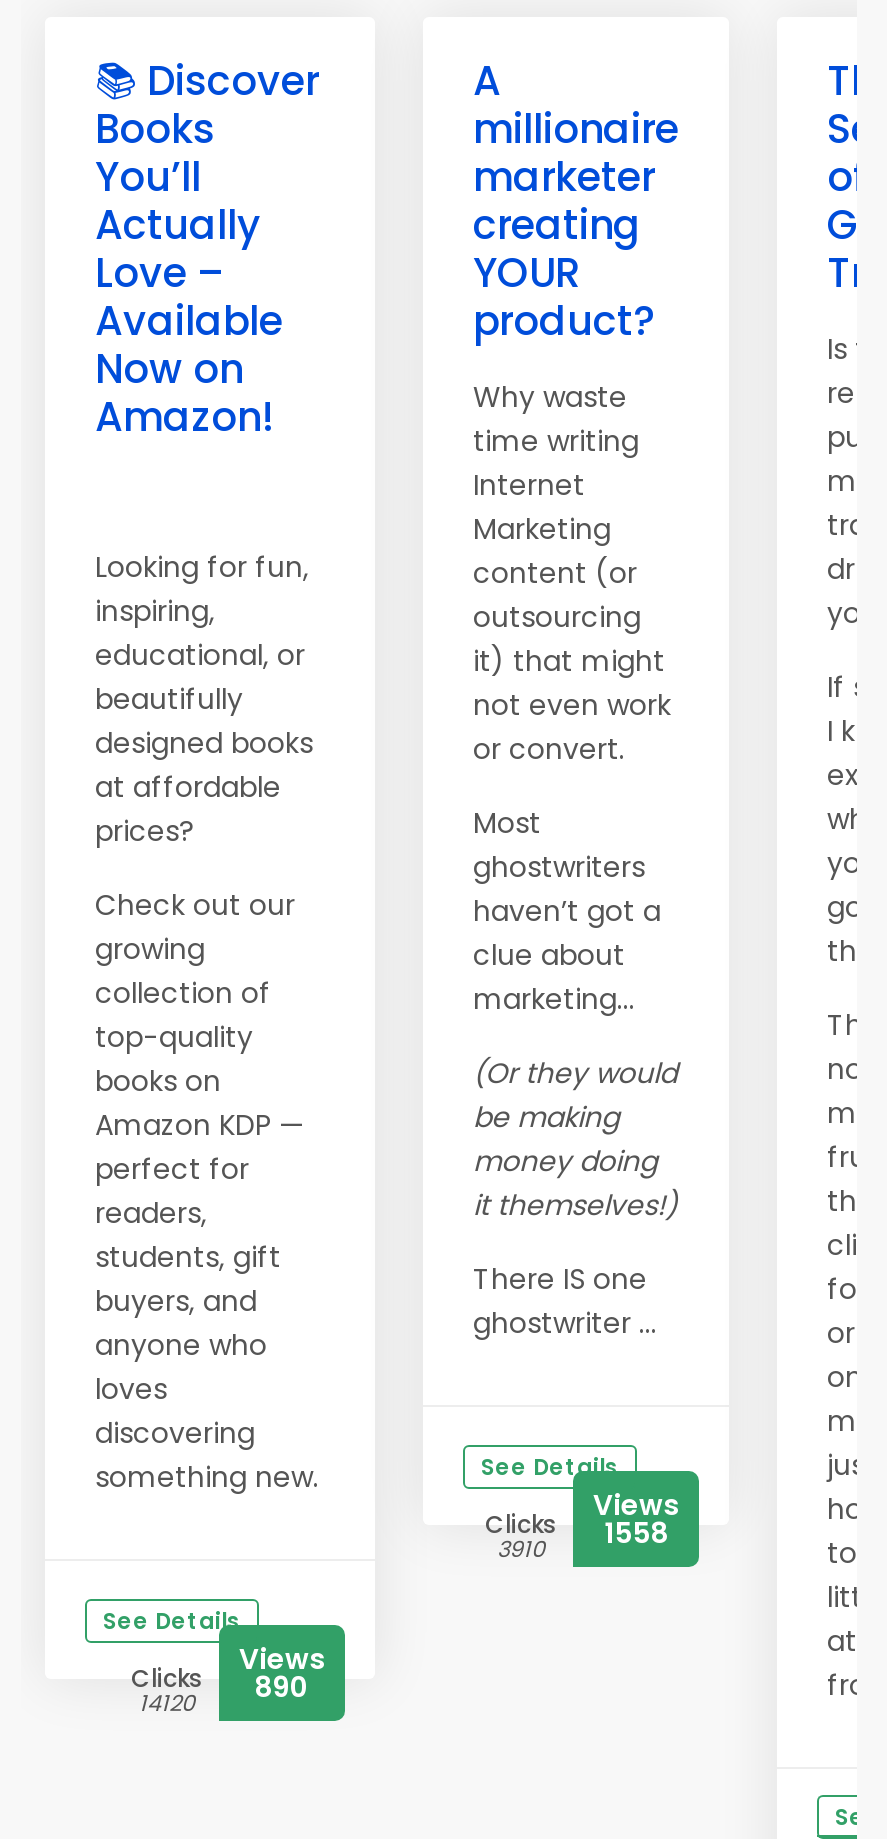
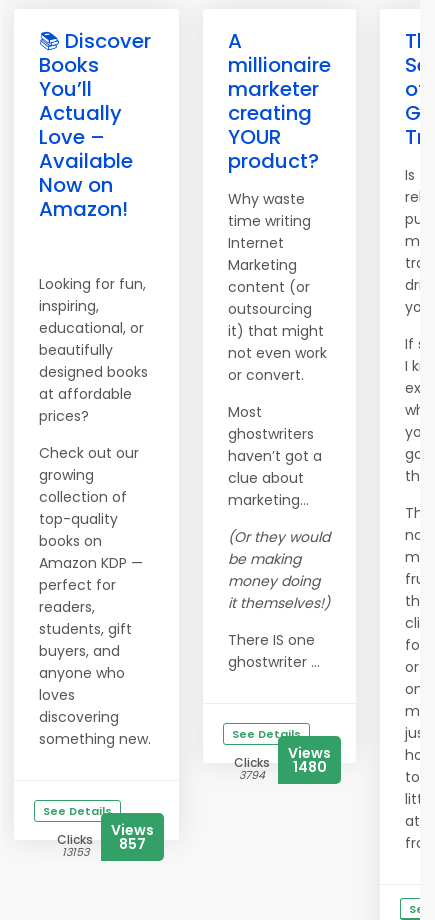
- 1558
+ 1480

- 3910
+ 3794

- 890
+ 857

- 14120
+ 13153
